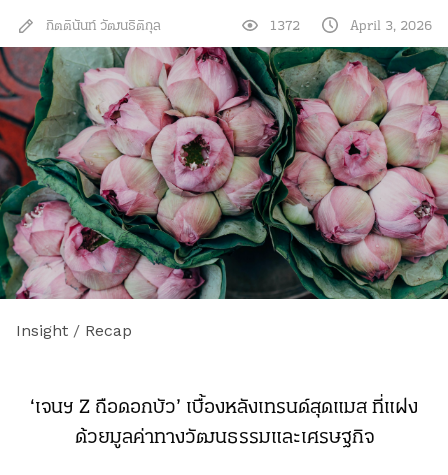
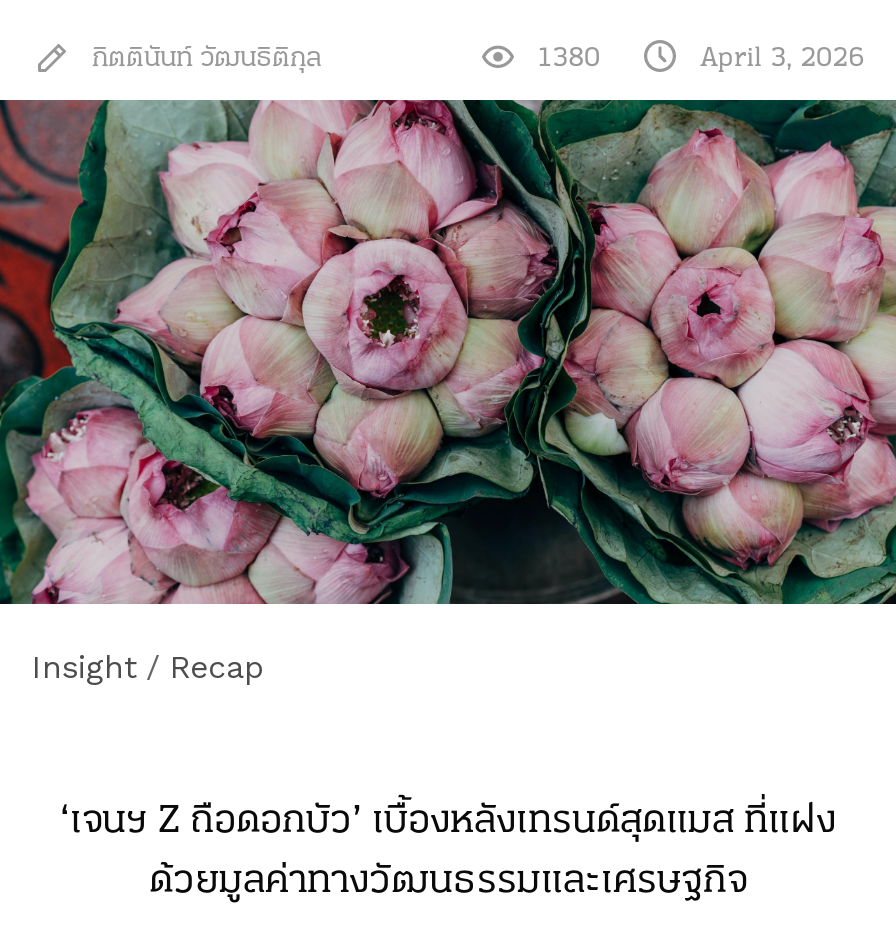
- 1372
+ 1380
